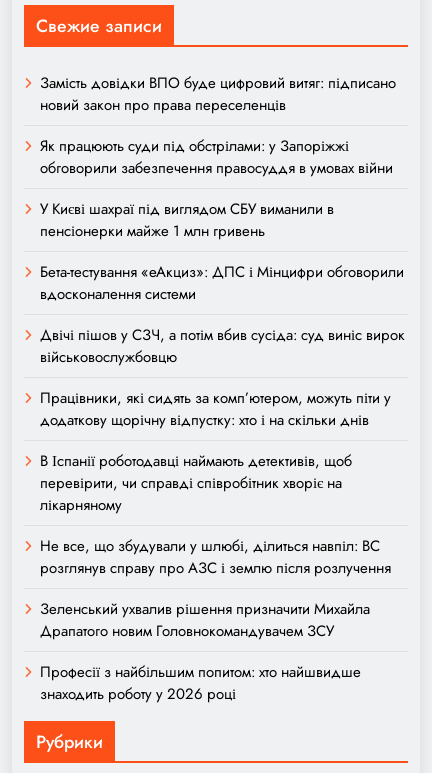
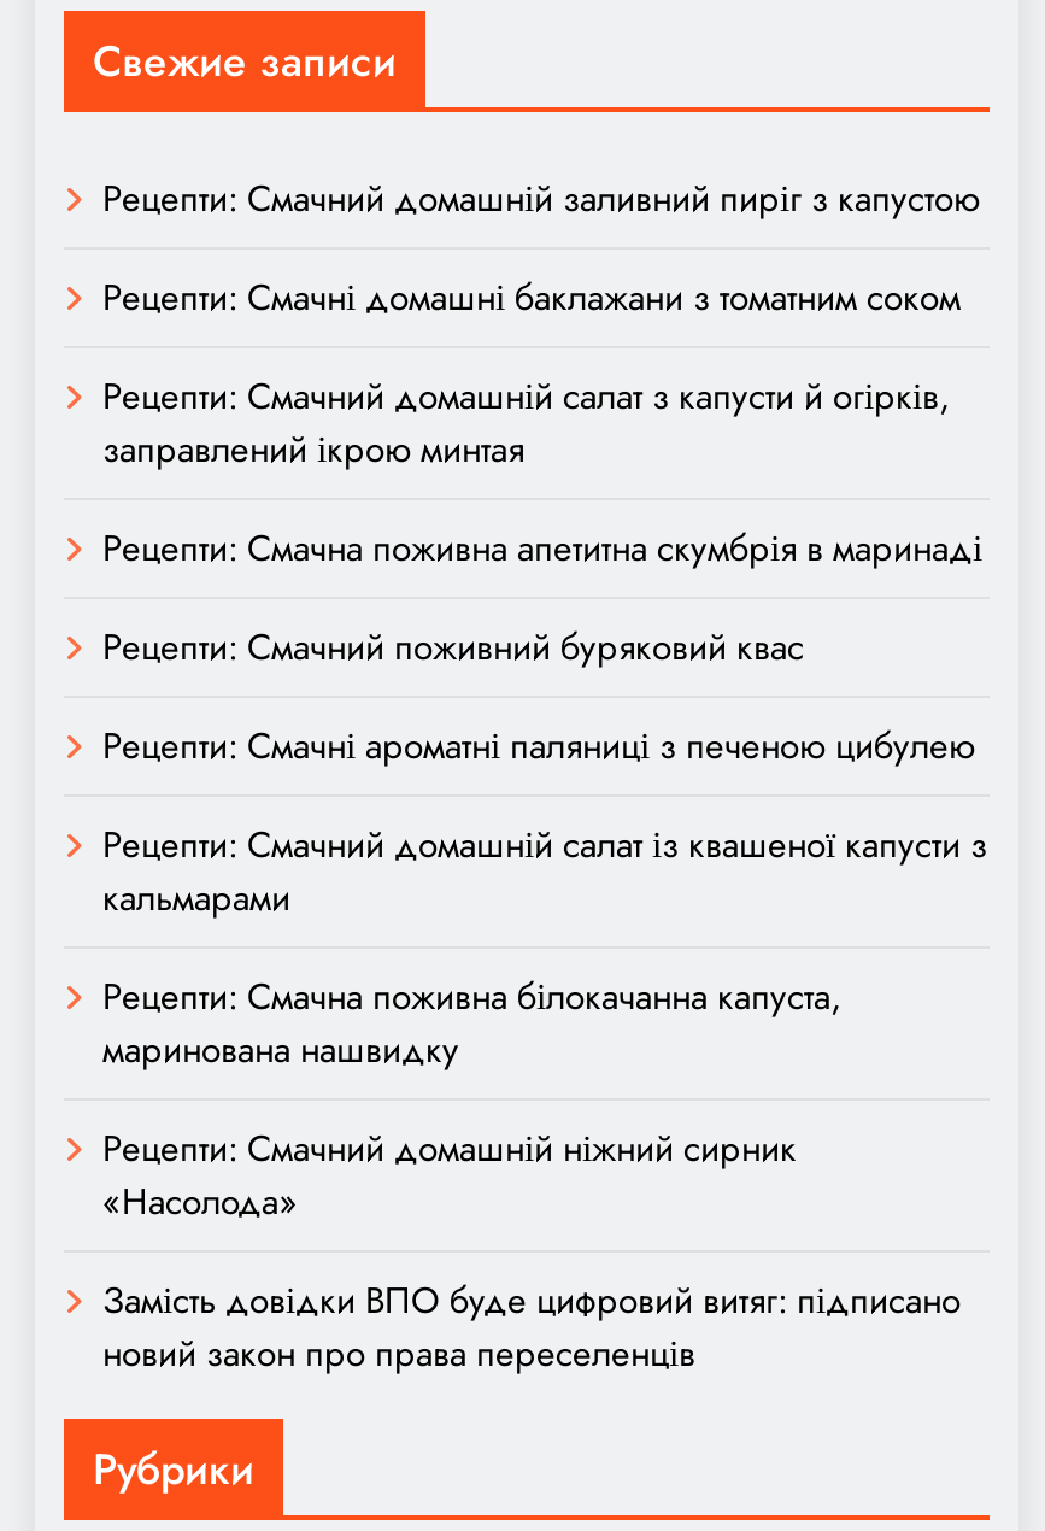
+ Рецепти: Смачний домашній заливний пиріг з капустою
+ Рецепти: Смачні домашні баклажани з томатним соком
+ Рецепти: Смачний домашній салат з капусти й огірків,
+ заправлений ікрою минтая
+ Рецепти: Смачна поживна апетитна скумбрія в маринаді
+ Рецепти: Смачний поживний буряковий квас
+ Рецепти: Смачні ароматні паляниці з печеною цибулею
+ Рецепти: Смачний домашній салат із квашеної капусти з
+ кальмарами
+ Рецепти: Смачна поживна білокачанна капуста,
+ маринована нашвидку
+ Рецепти: Смачний домашній ніжний сирник
+ «Насолода»

moved down: Замість довідки ВПО буде цифровий витяг: підписано | новий закон про права переселенців

- Як працюють суди під обстрілами: у Запоріжжі
- обговорили забезпечення правосуддя в умовах війни
- У Києві шахраї під виглядом СБУ виманили в
- пенсіонерки майже 1 млн гривень
- Бета-тестування «еАкциз»: ДПС і Мінцифри обговорили
- вдосконалення системи
- Двічі пішов у СЗЧ, а потім вбив сусіда: суд виніс вирок
- військовослужбовцю
- Працівники, які сидять за комп’ютером, можуть піти у
- додаткову щорічну відпустку: хто і на скільки днів
- В Іспанії роботодавці наймають детективів, щоб
- перевірити, чи справді співробітник хворіє на
- лікарняному
- Не все, що збудували у шлюбі, ділиться навпіл: ВС
- розглянув справу про АЗС і землю після розлучення
- Зеленський ухвалив рішення призначити Михайла
- Драпатого новим Головнокомандувачем ЗСУ
- Професії з найбільшим попитом: хто найшвидше
- знаходить роботу у 2026 році
